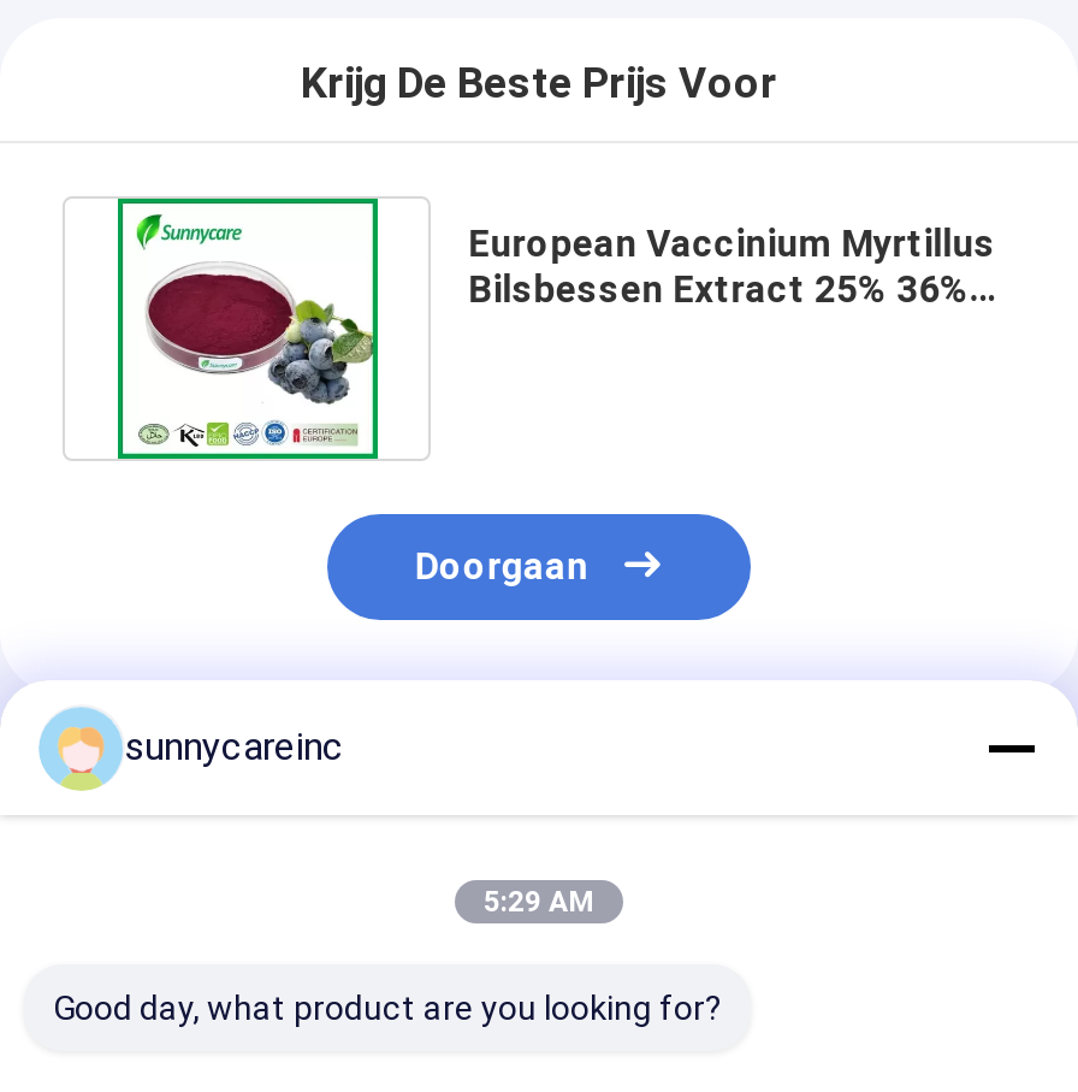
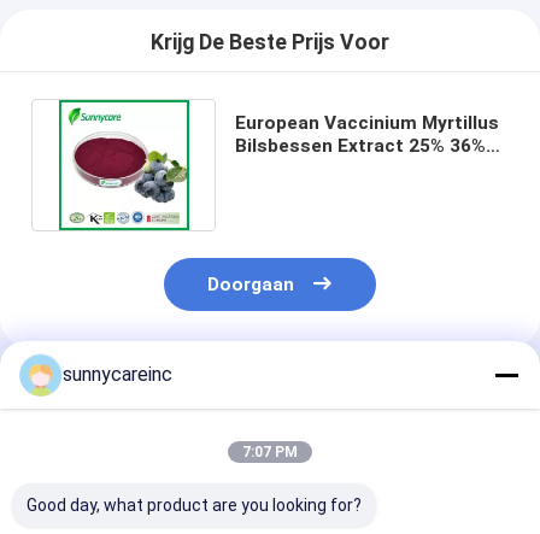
- 5:29 AM
+ 7:07 PM
